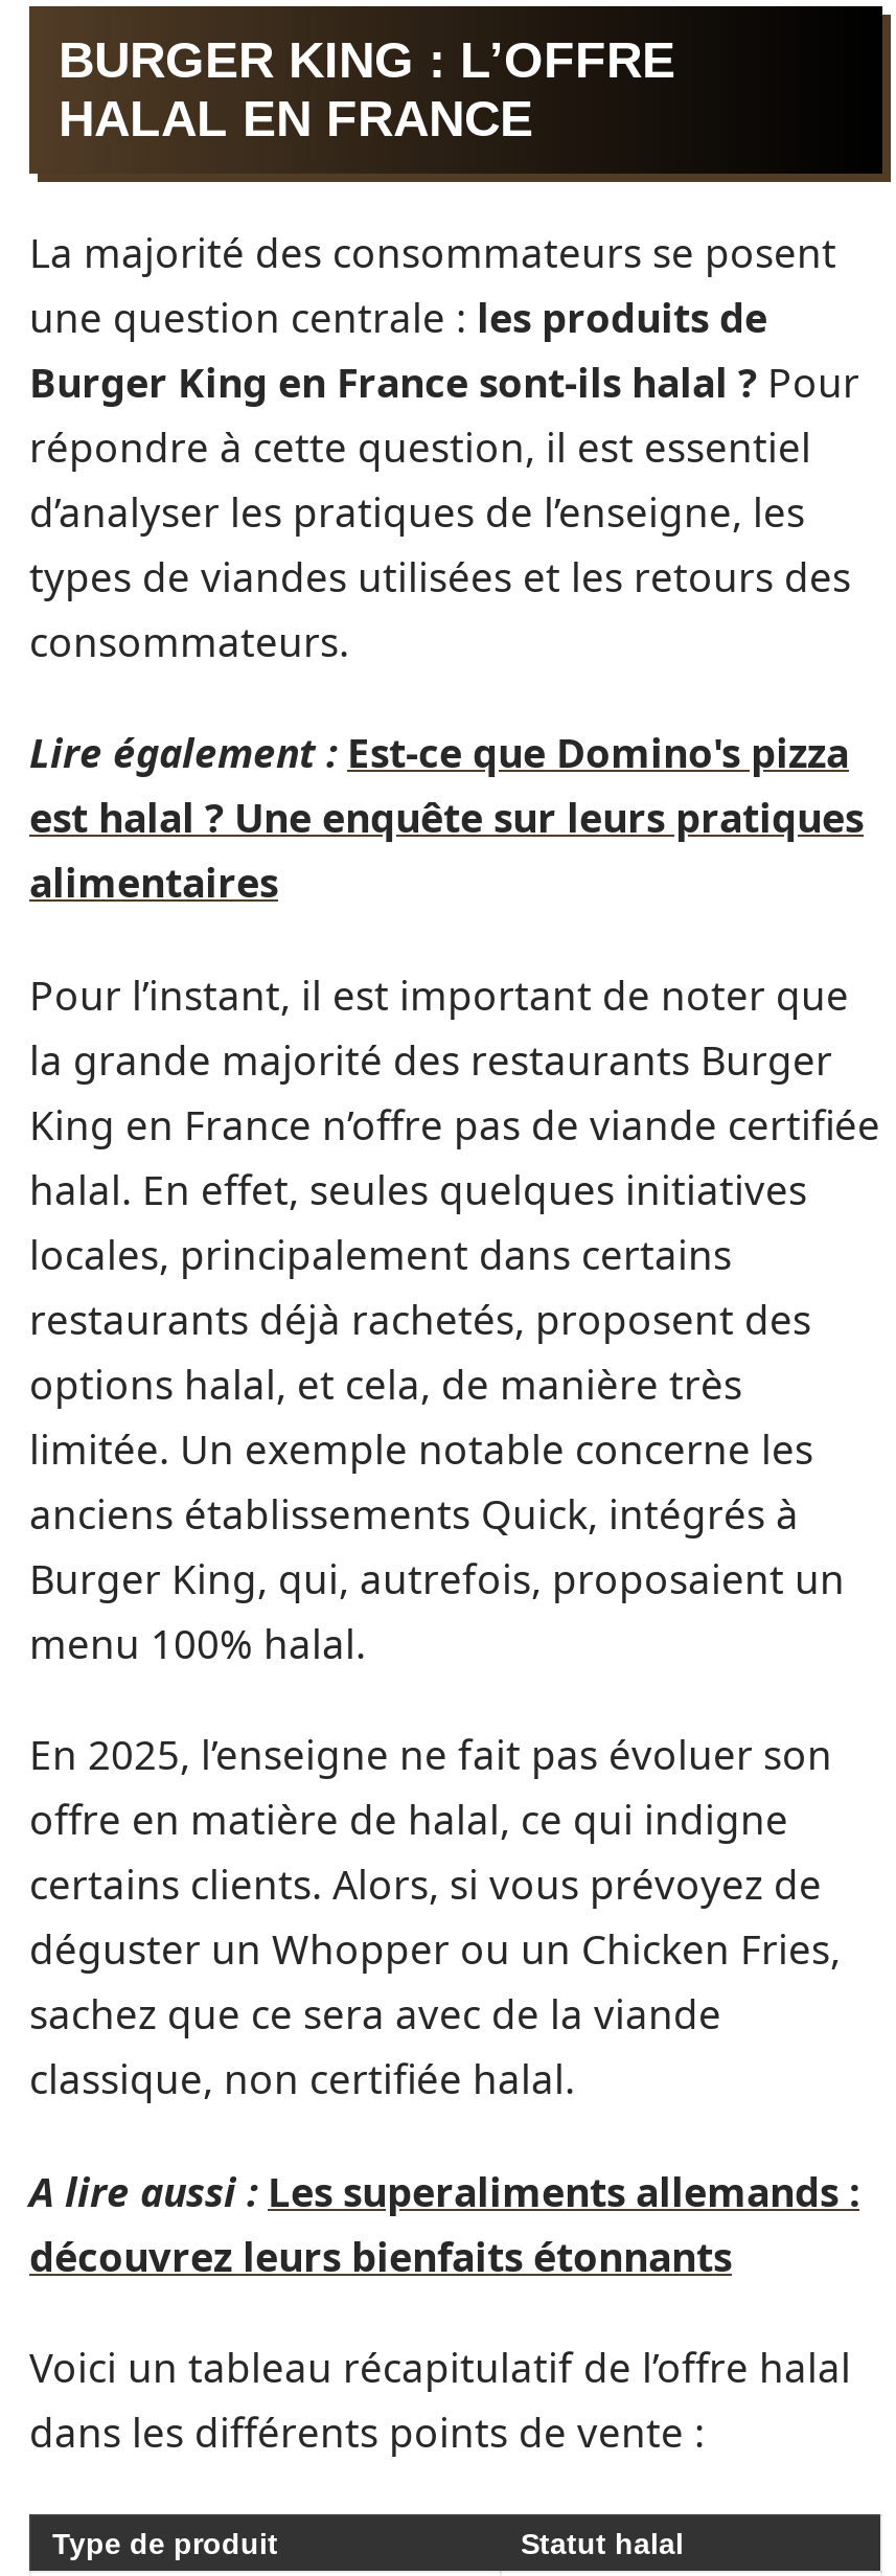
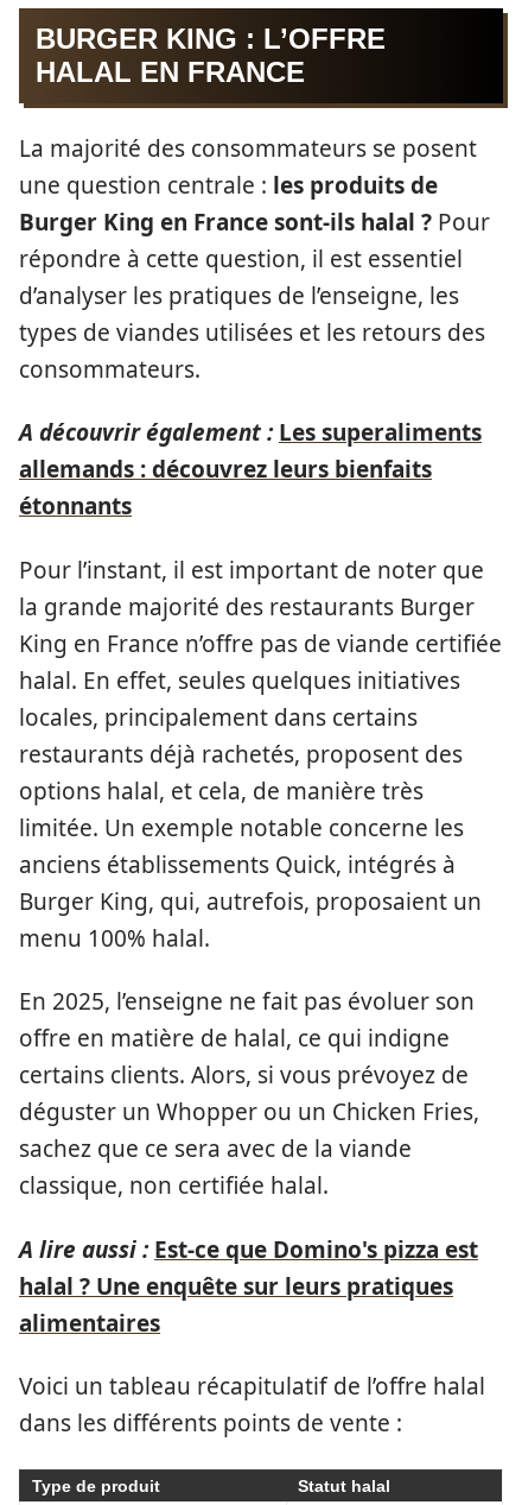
- Lire également : Est-ce que Domino's pizza
- est halal ? Une enquête sur leurs pratiques
+ A découvrir également : Les superaliments
+ allemands : découvrez leurs bienfaits
+ étonnants

moved down: alimentaires

- A lire aussi : Les superaliments allemands :
- découvrez leurs bienfaits étonnants
+ A lire aussi : Est-ce que Domino's pizza est
+ halal ? Une enquête sur leurs pratiques
